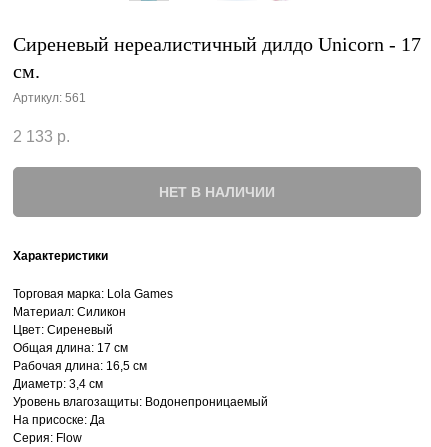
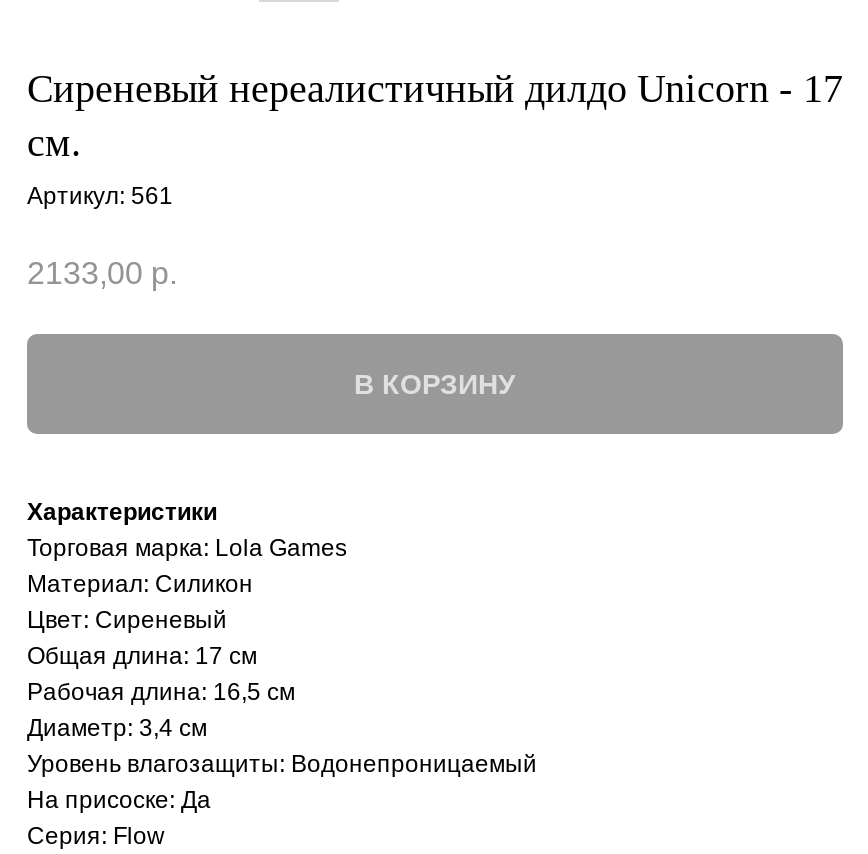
- 2 133 р.
+ 2133,00 р.

- НЕТ В НАЛИЧИИ
+ В КОРЗИНУ
